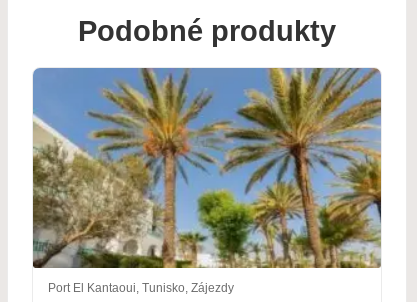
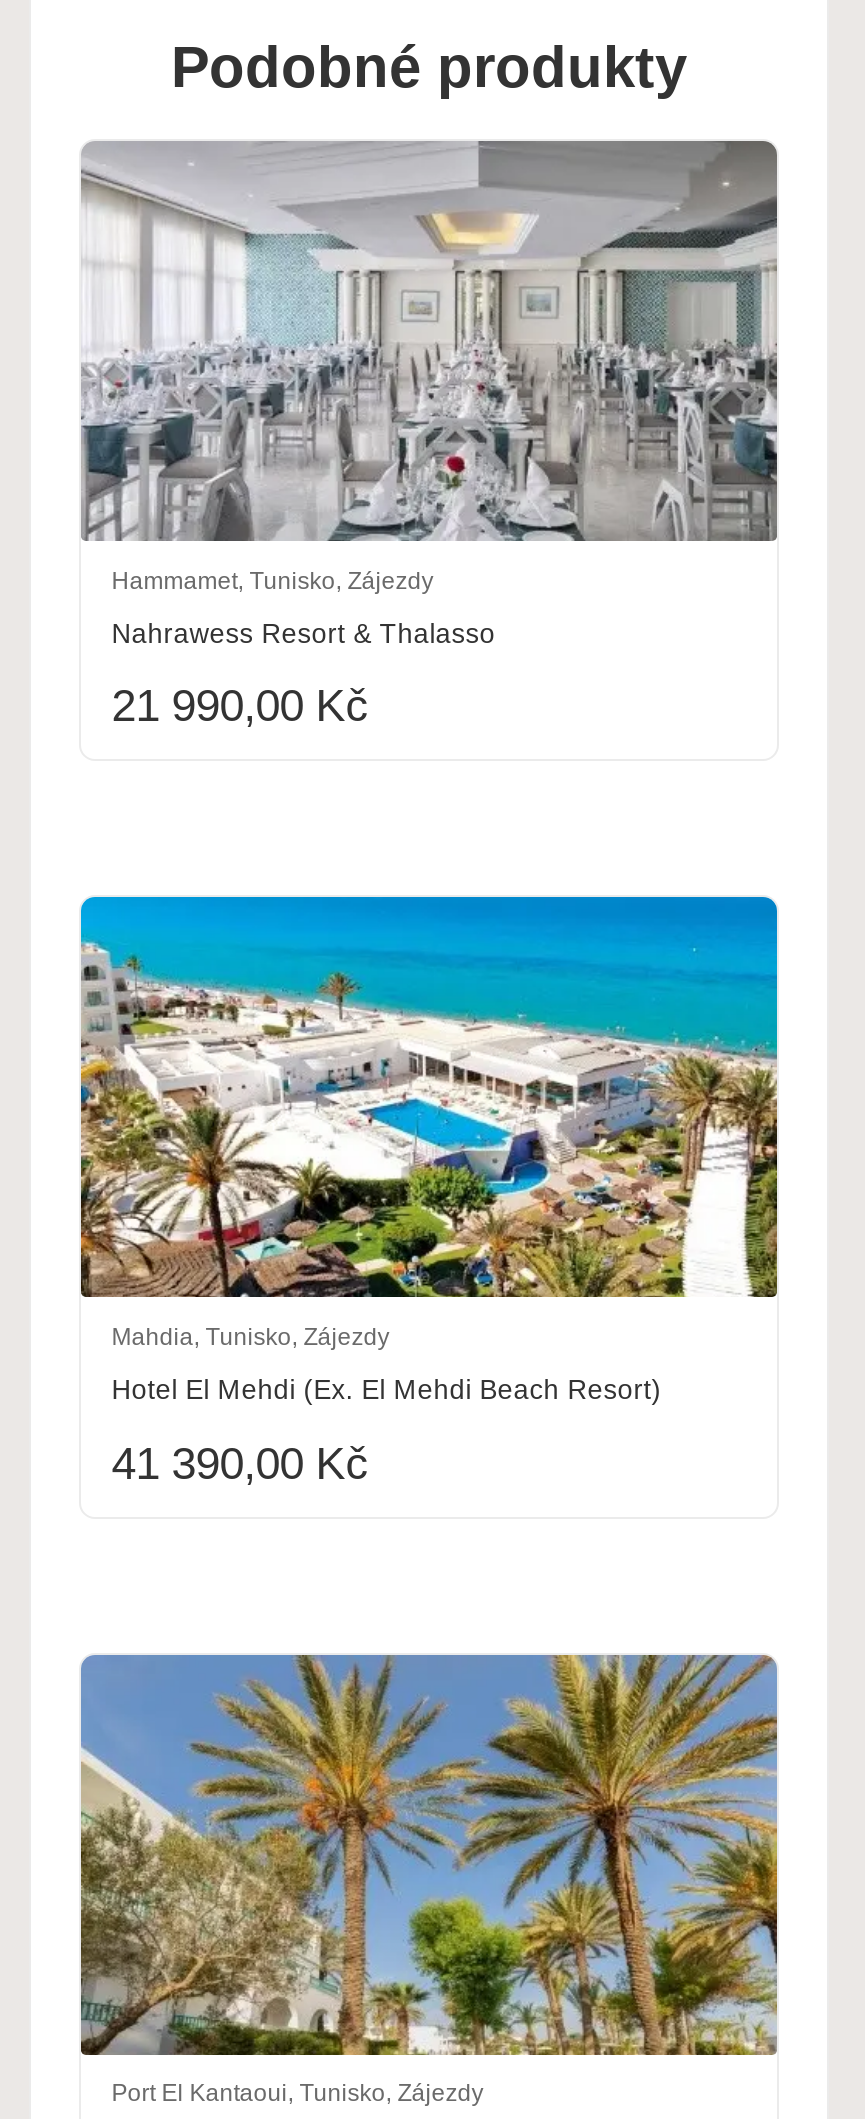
+ [image]
+ Mahdia, Tunisko, Zájezdy
+ Hotel El Mehdi (Ex. El Mehdi Beach Resort)
+ 41 390,00 Kč

+ [image]
+ Hammamet, Tunisko, Zájezdy
+ Nahrawess Resort & Thalasso
+ 21 990,00 Kč
